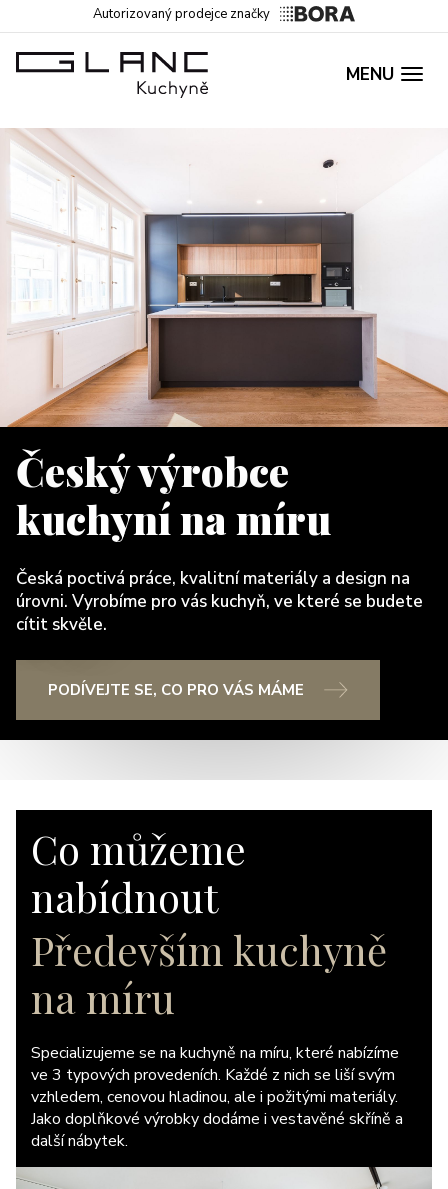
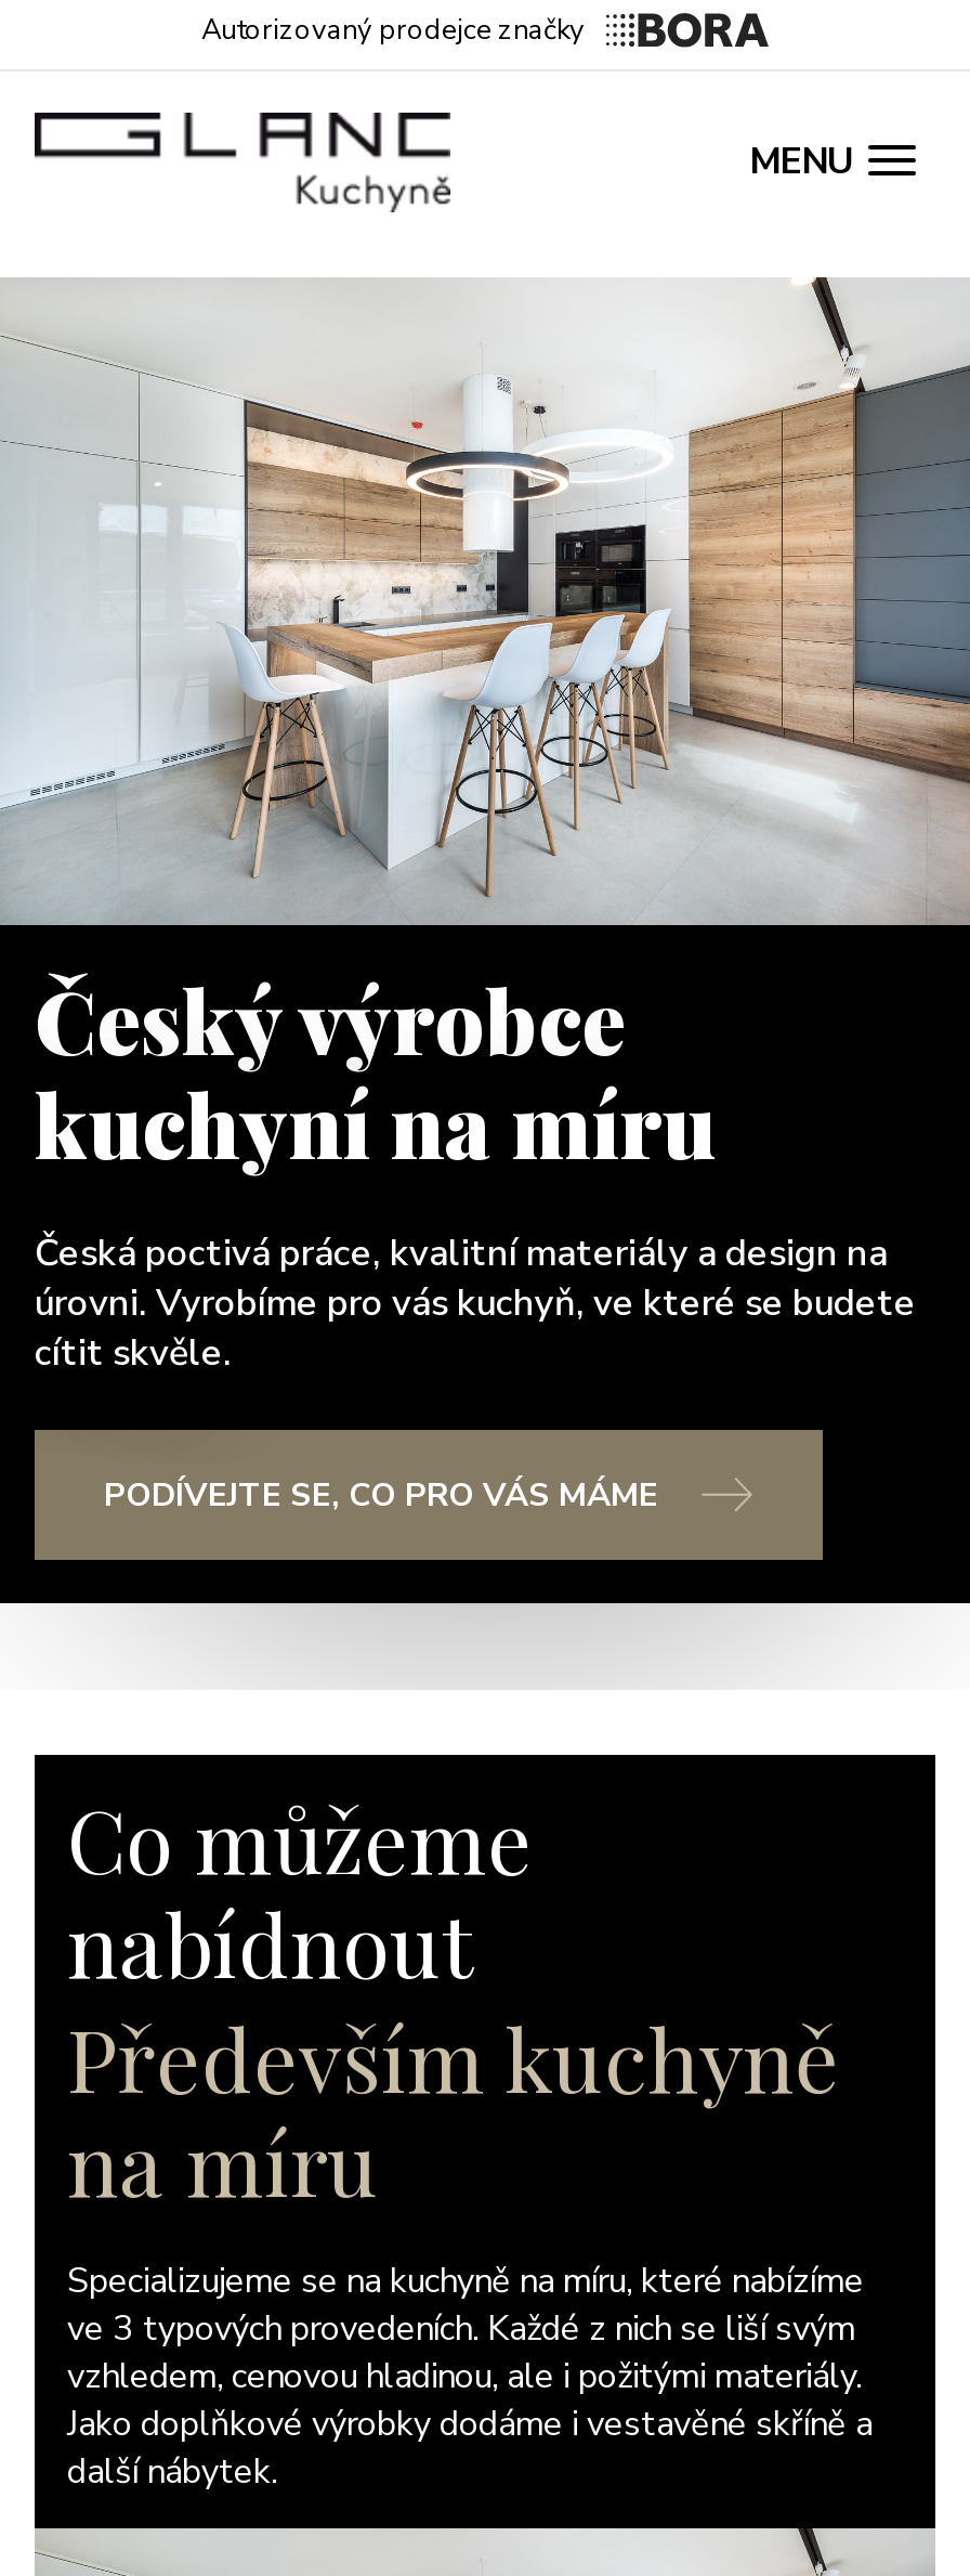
- [image]
+ [image]
